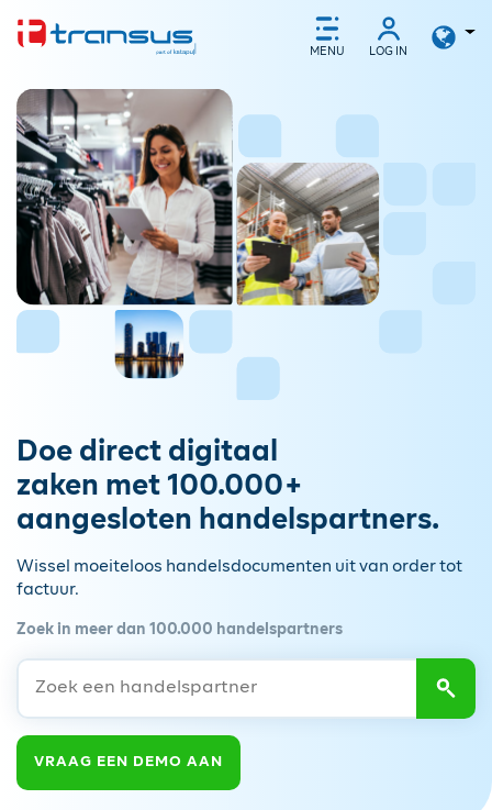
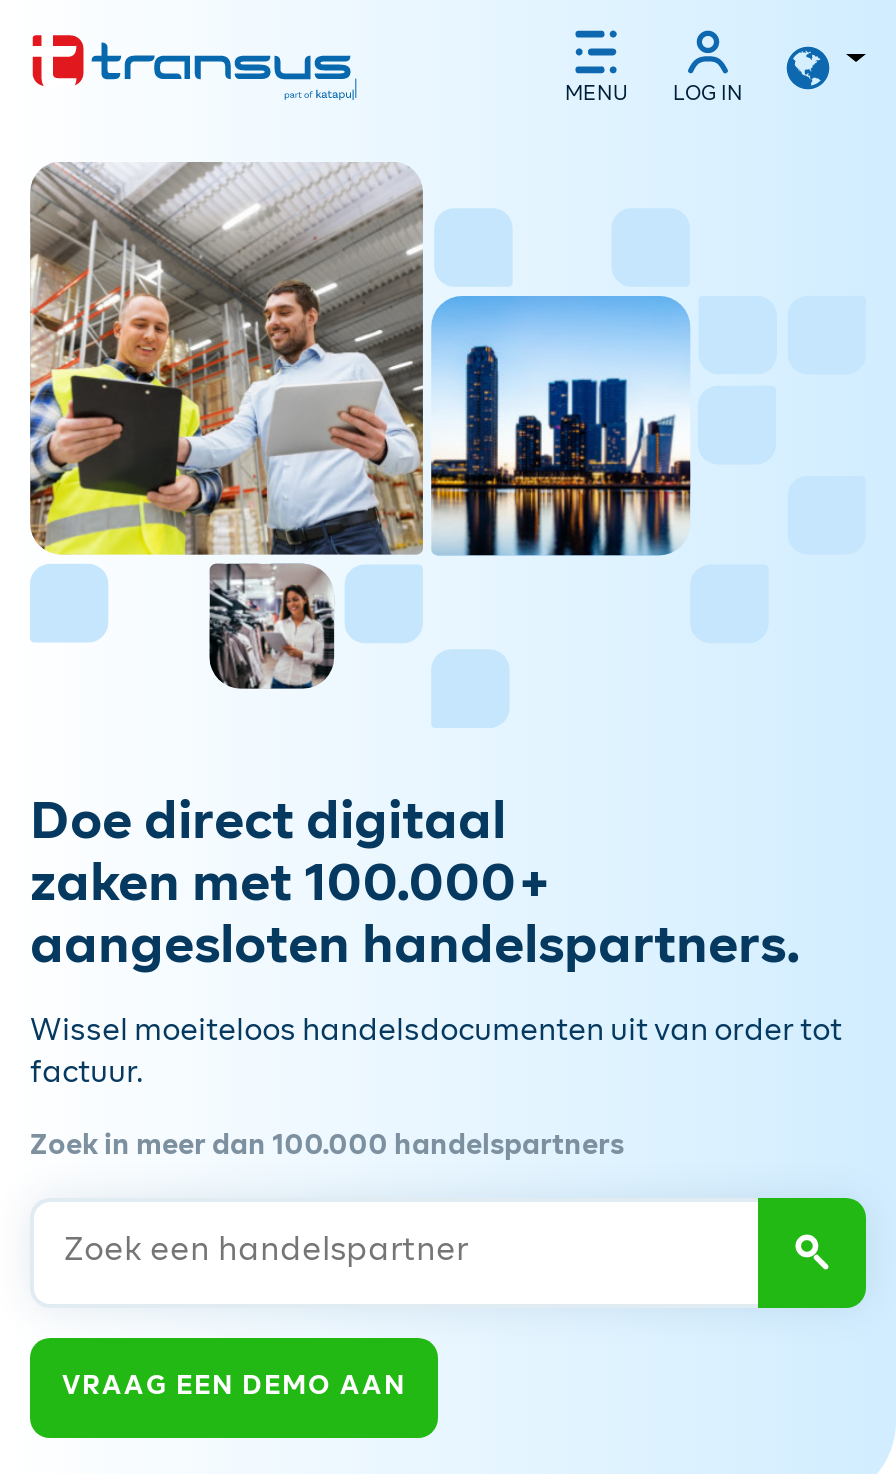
- [image]
+ [image]
